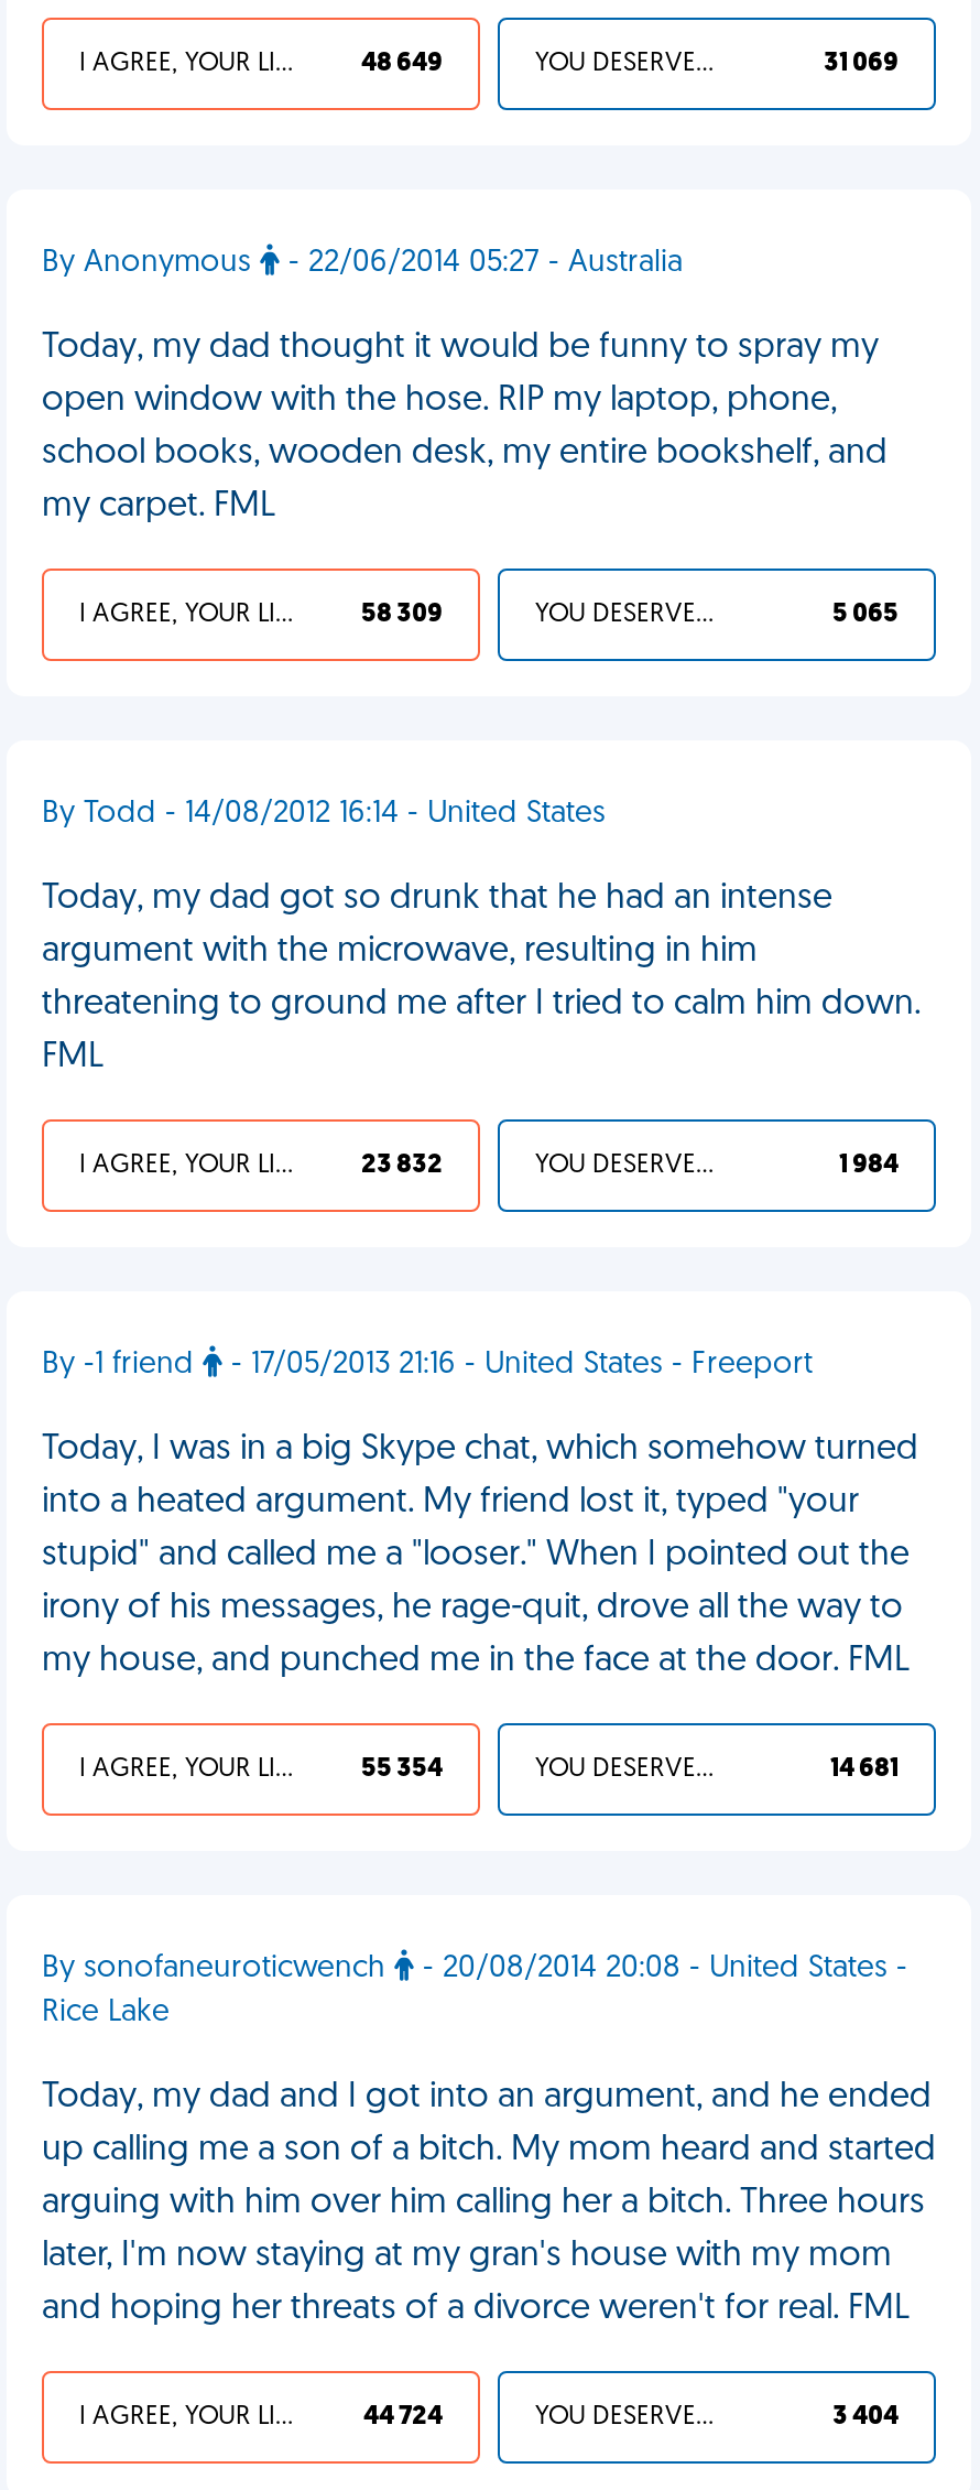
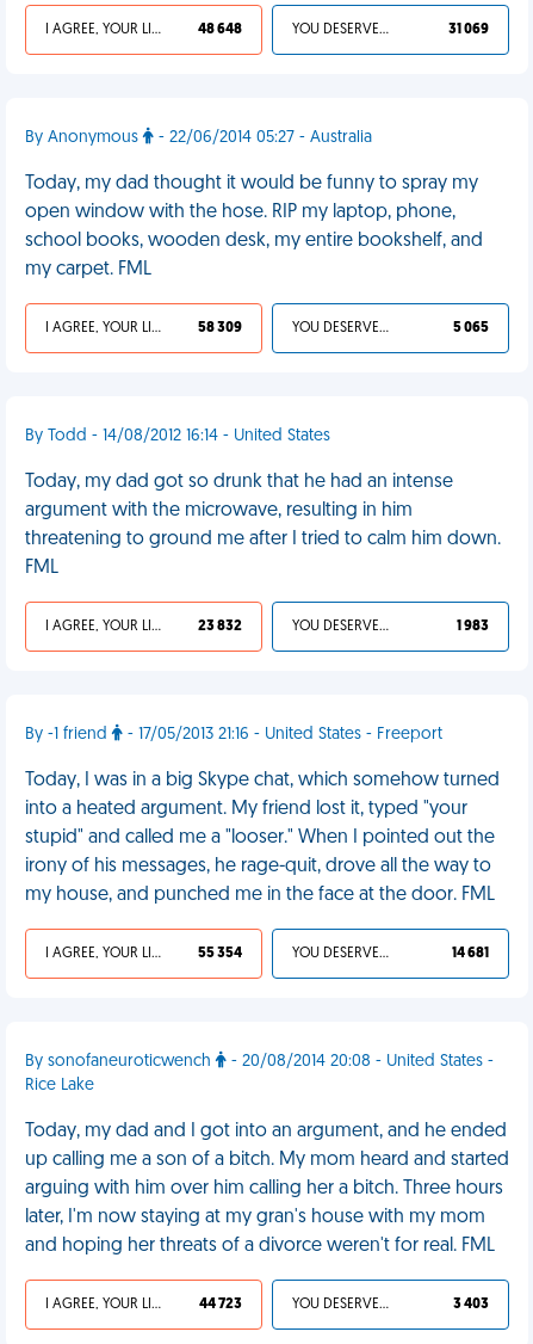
- 48 649
+ 48 648

- 1 984
+ 1 983

- 44 724
+ 44 723

- 3 404
+ 3 403
